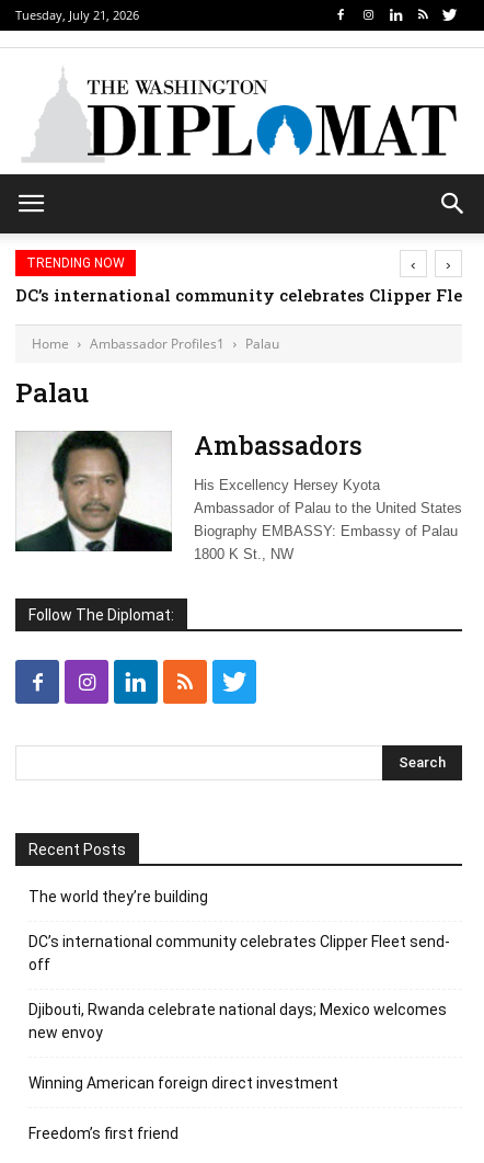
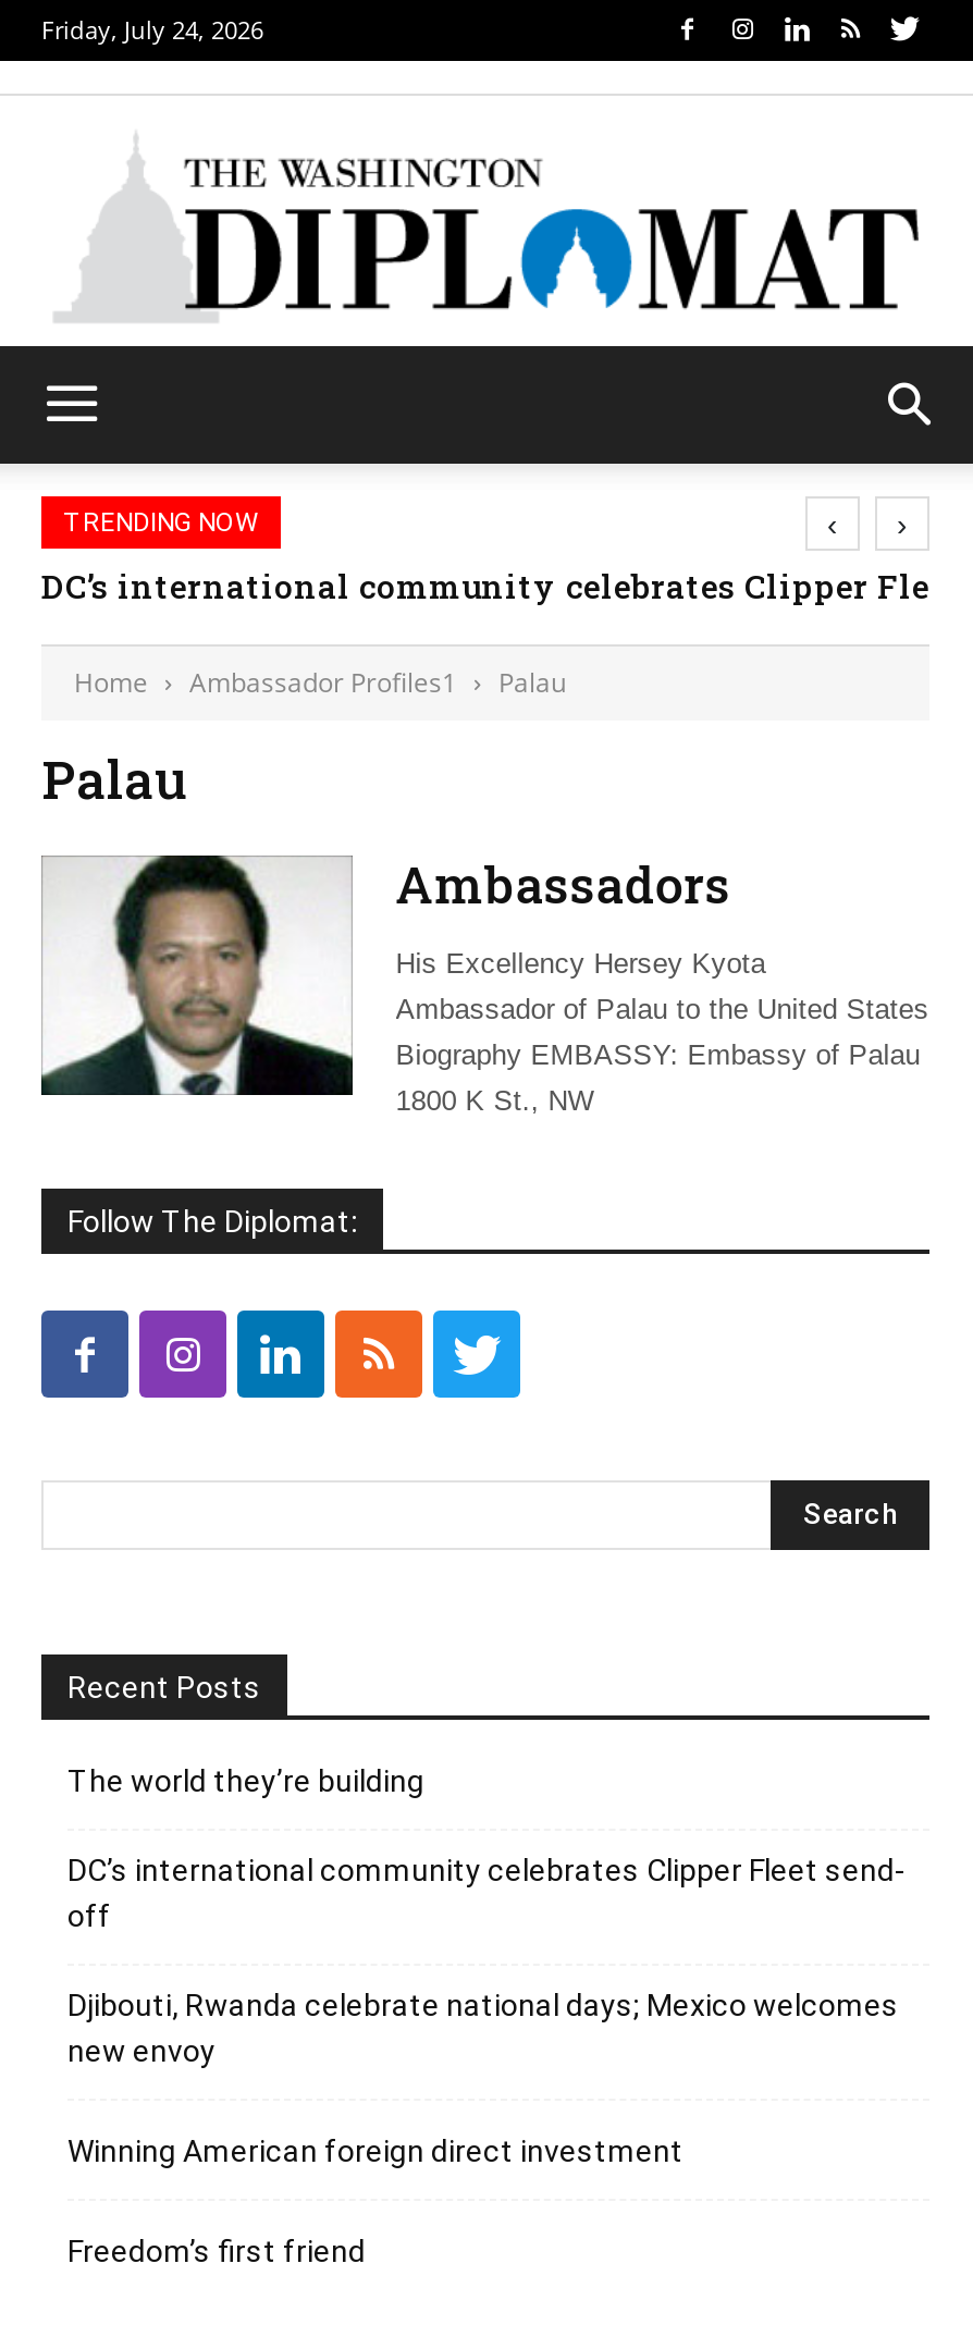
- Tuesday, July 21, 2026
+ Friday, July 24, 2026
